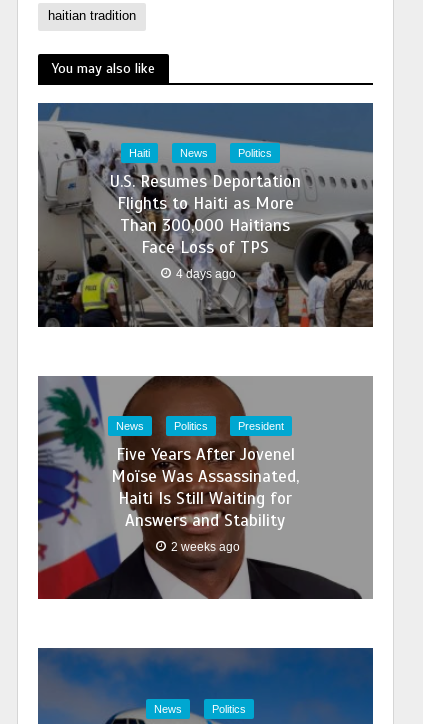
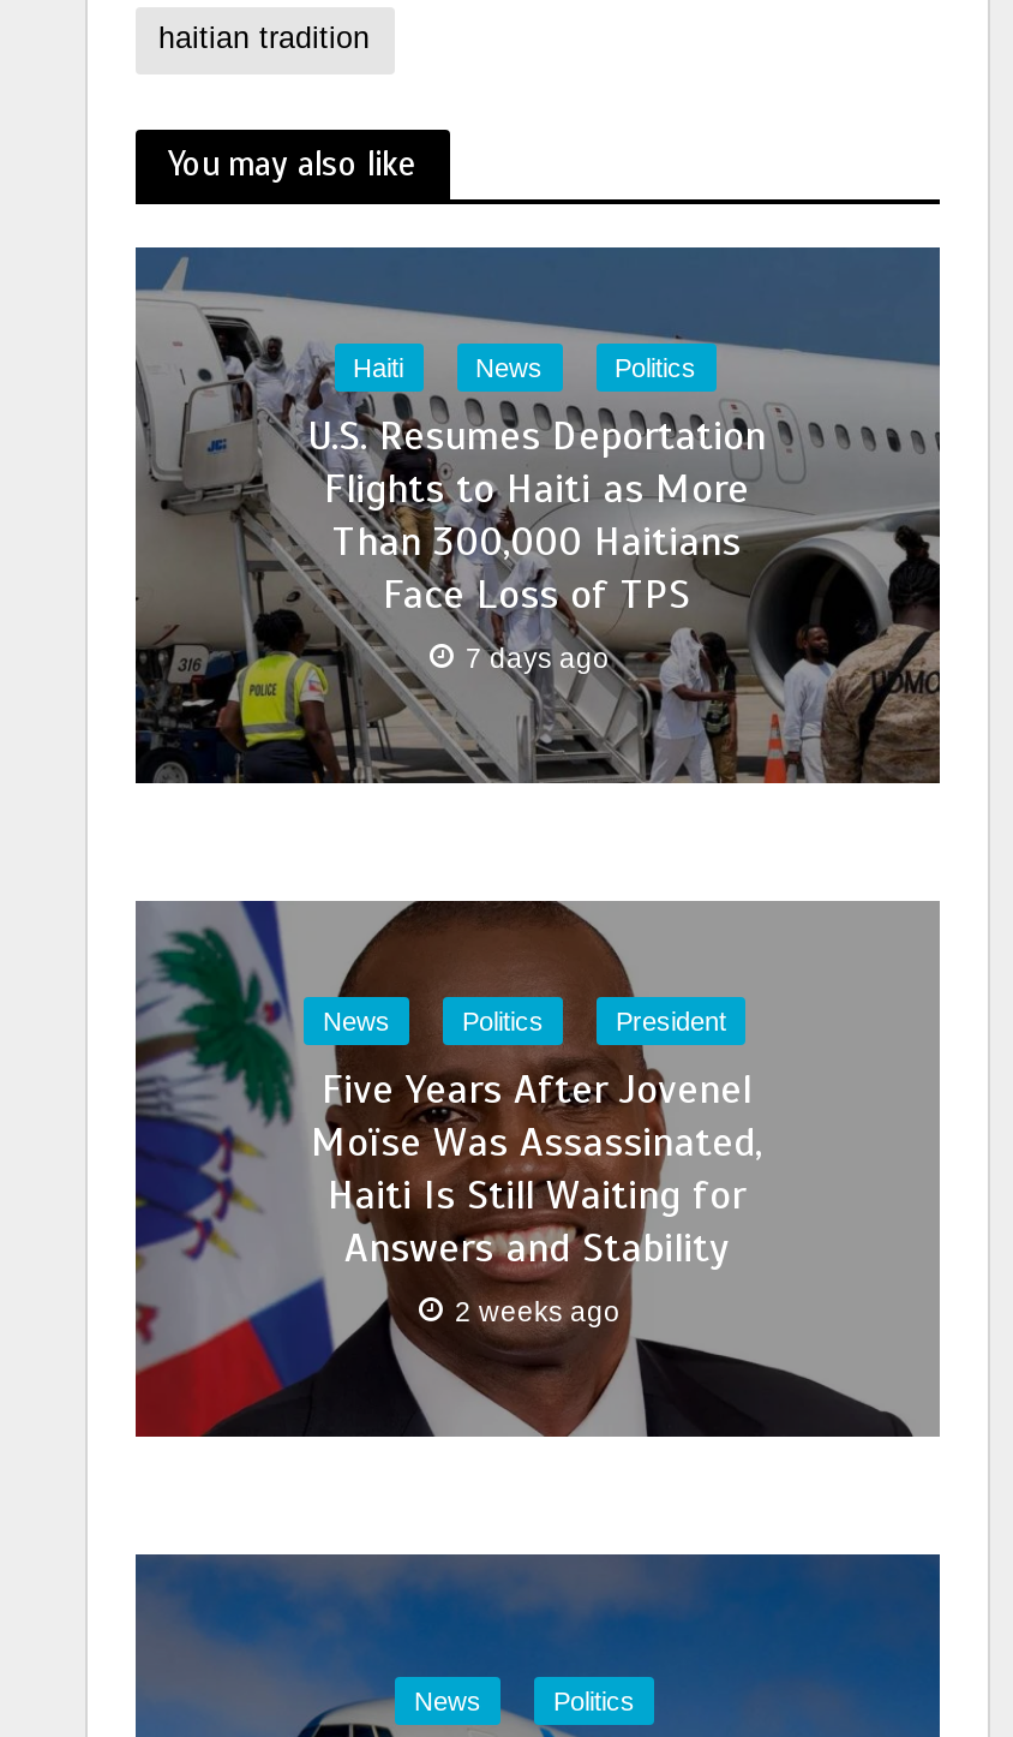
- 4 days ago
+ 7 days ago
